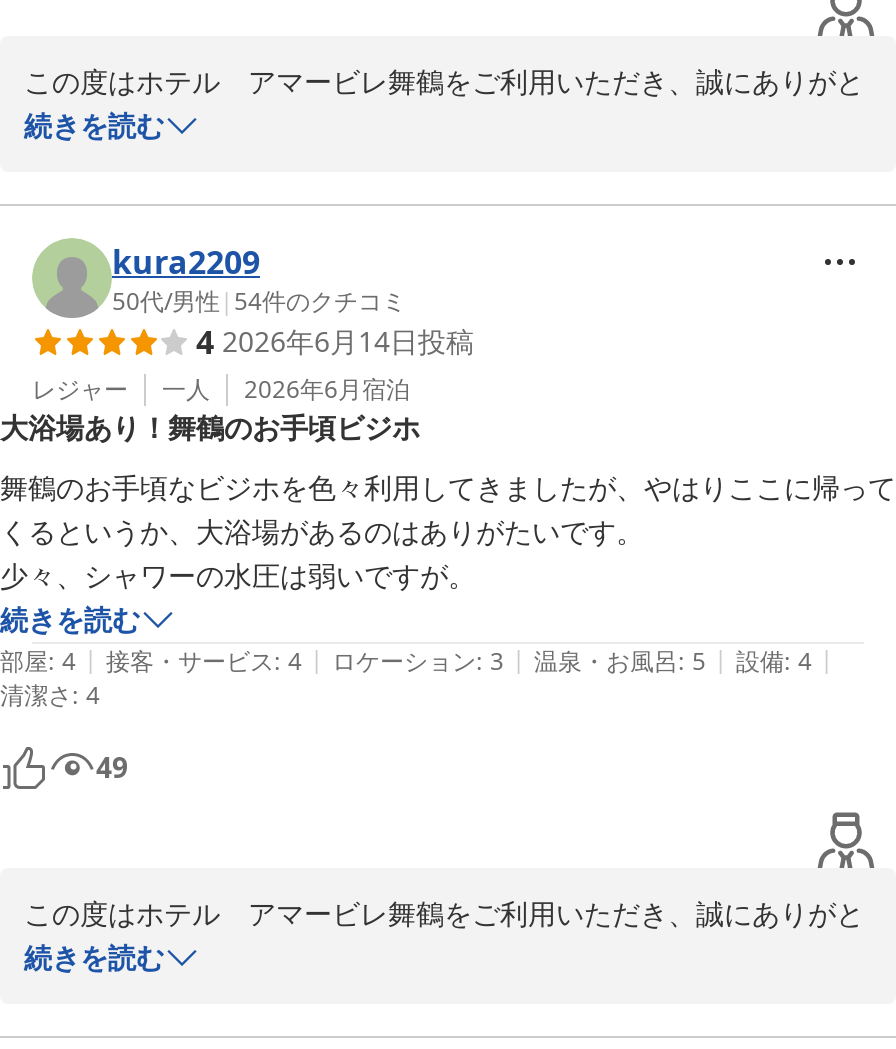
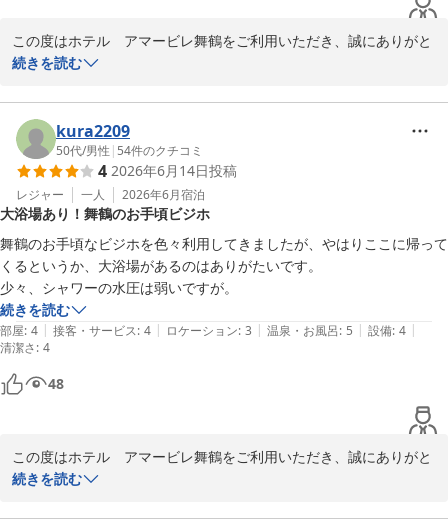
- 49
+ 48
